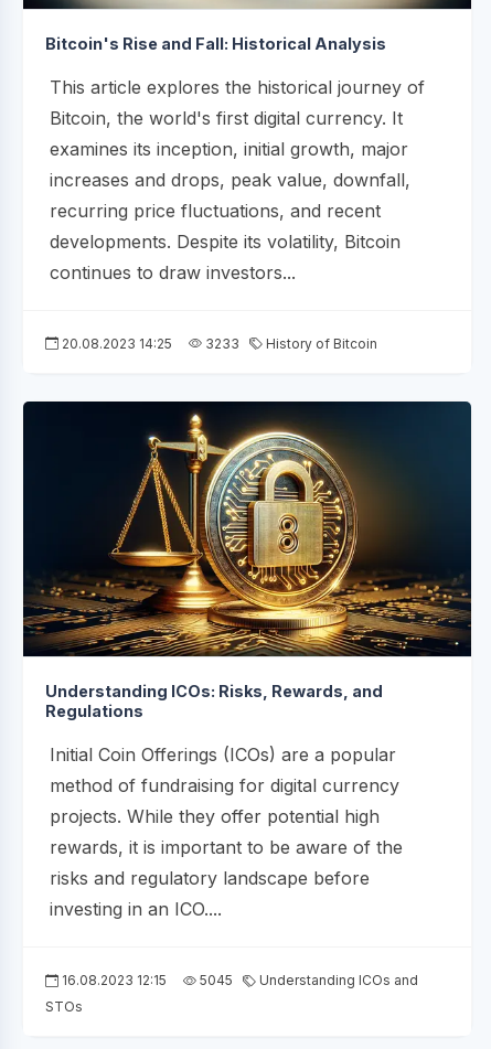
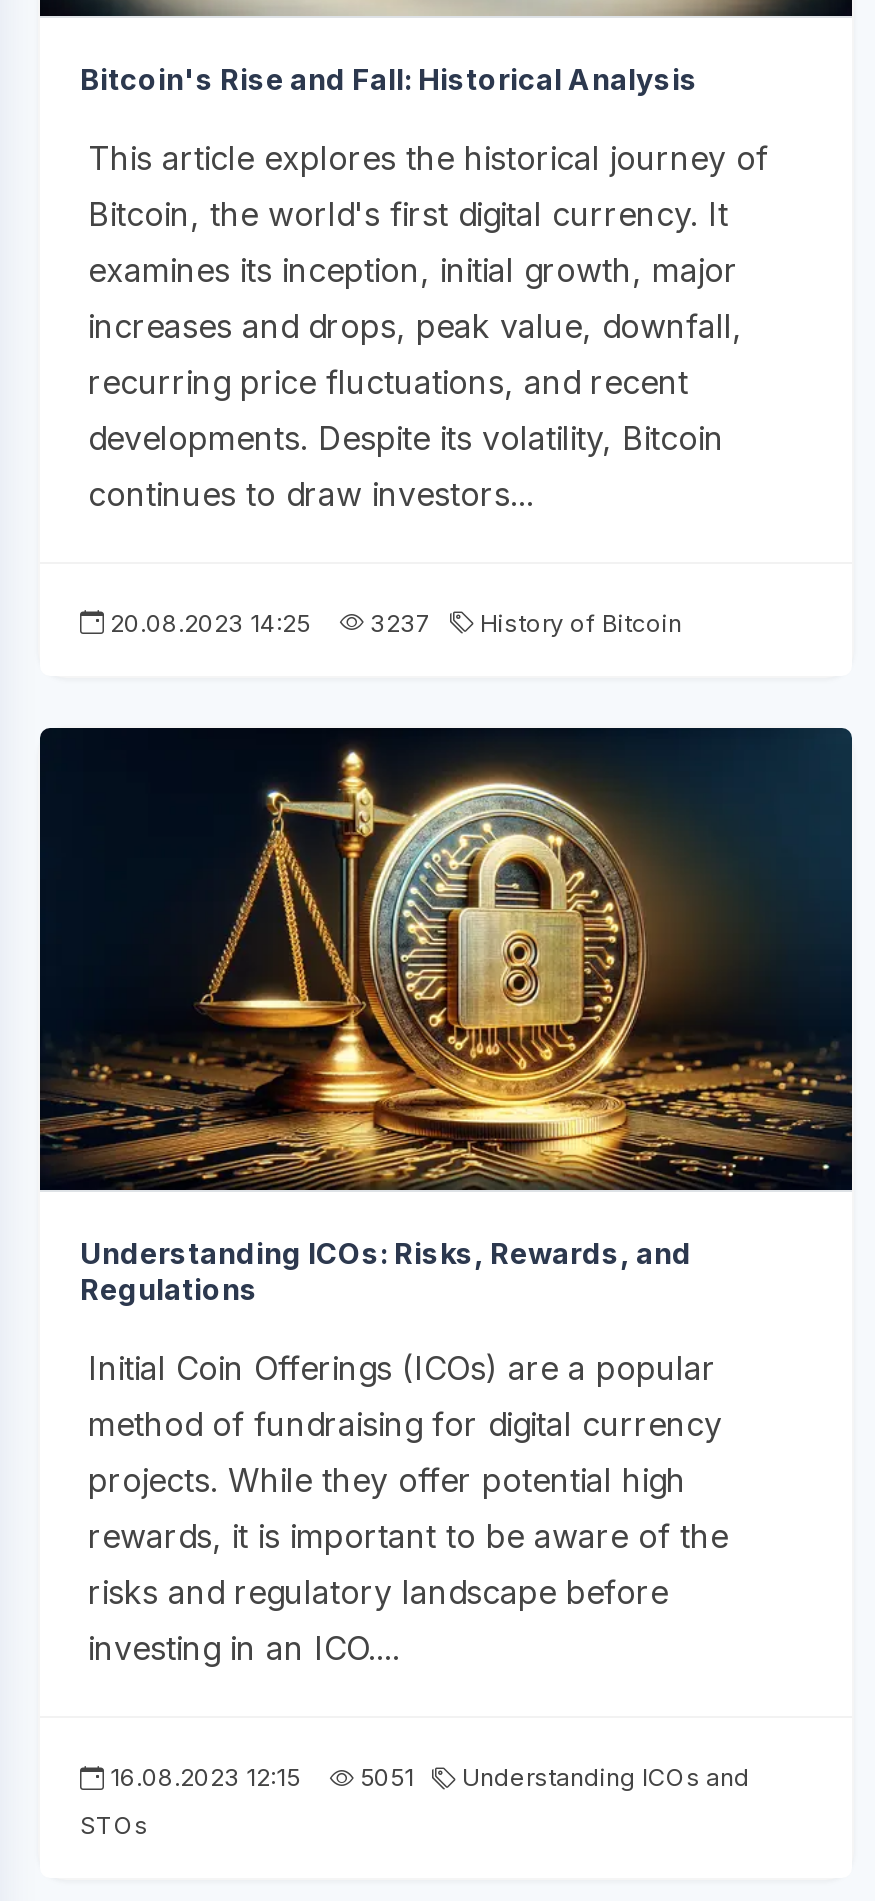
- 20.08.2023 14:25 3233 History of Bitcoin
+ 20.08.2023 14:25 3237 History of Bitcoin

- 16.08.2023 12:15 5045 Understanding ICOs and
+ 16.08.2023 12:15 5051 Understanding ICOs and
